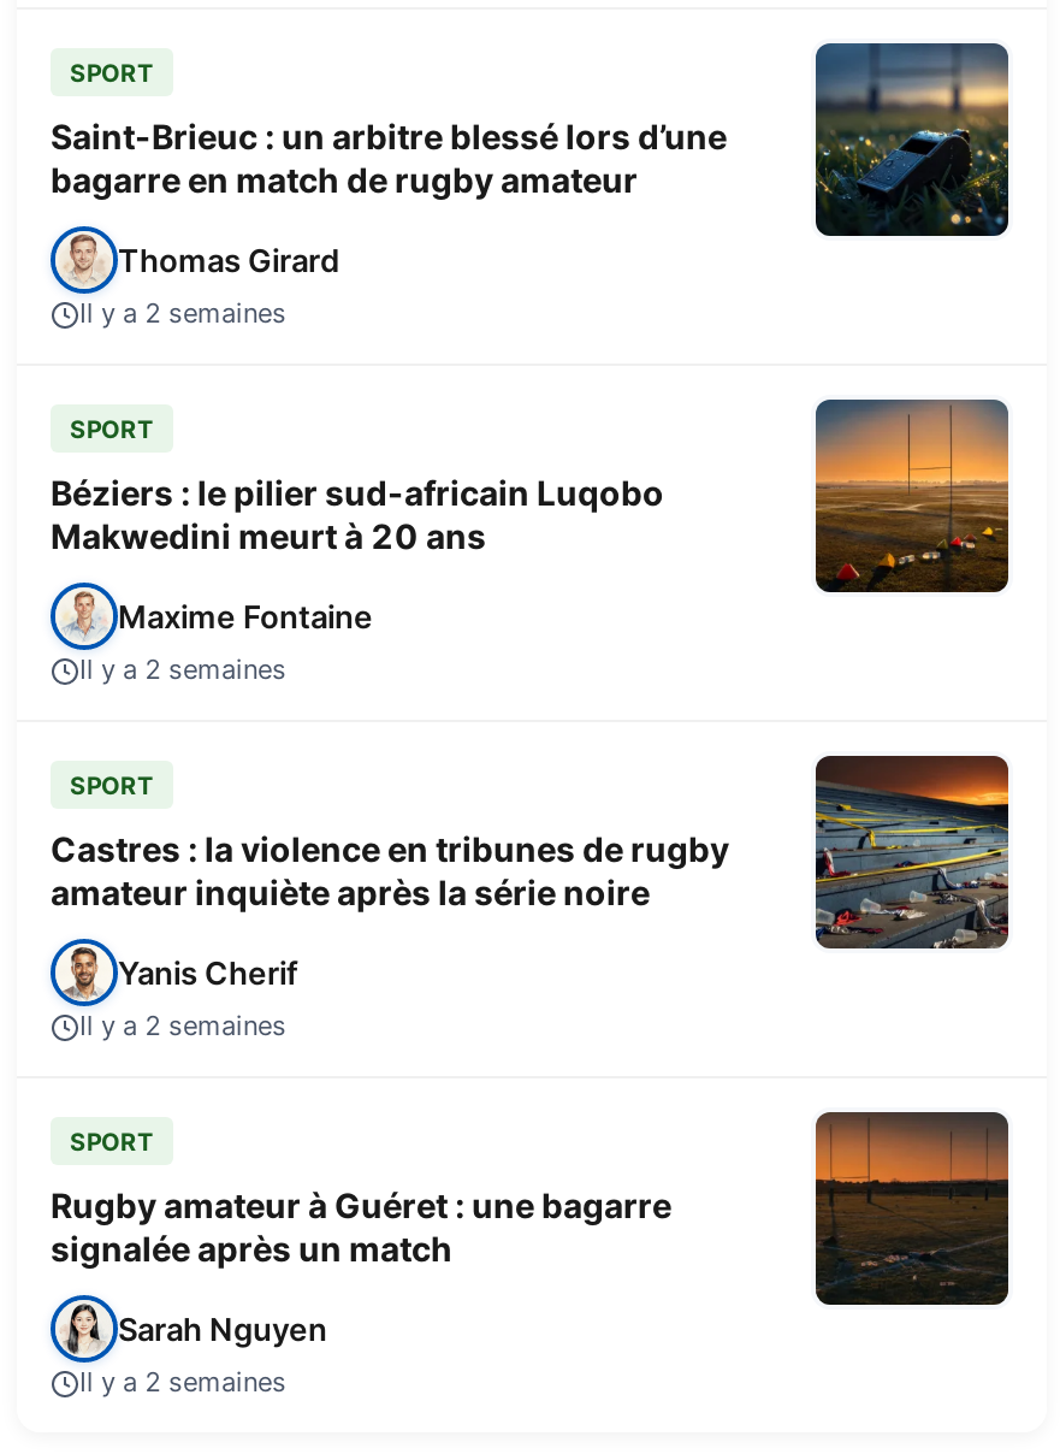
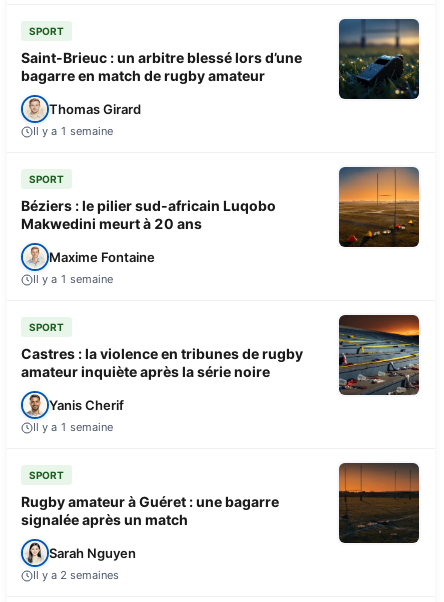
- Il y a 2 semaines
+ Il y a 1 semaine

- Il y a 2 semaines
+ Il y a 1 semaine

- Il y a 2 semaines
+ Il y a 1 semaine
